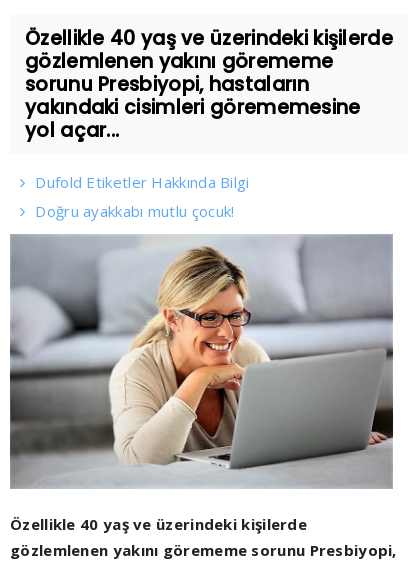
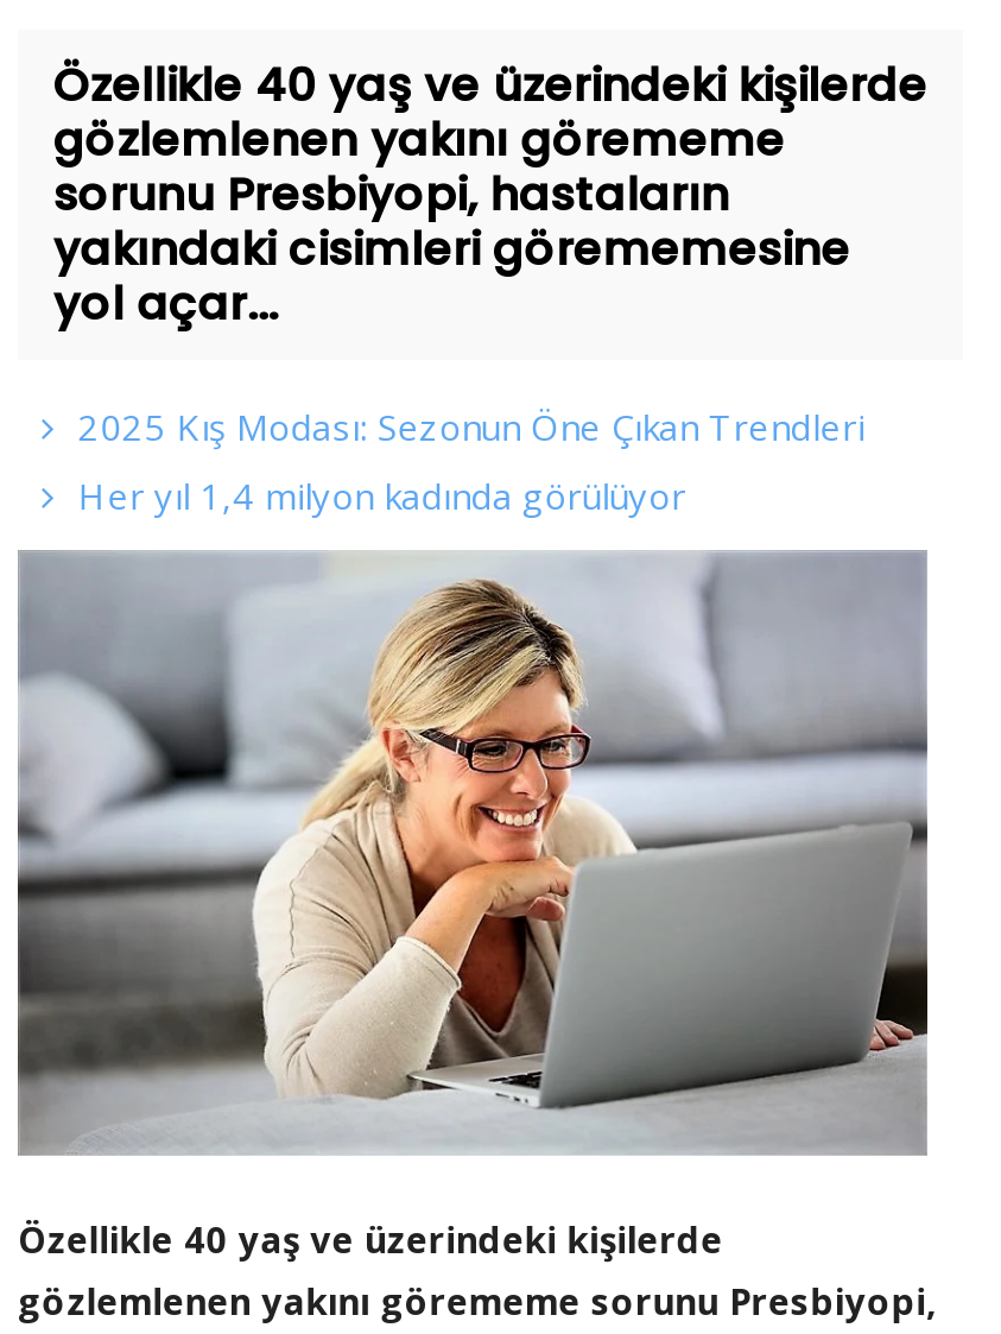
- Dufold Etiketler Hakkında Bilgi
- Doğru ayakkabı mutlu çocuk!
+ 2025 Kış Modası: Sezonun Öne Çıkan Trendleri
+ Her yıl 1,4 milyon kadında görülüyor
